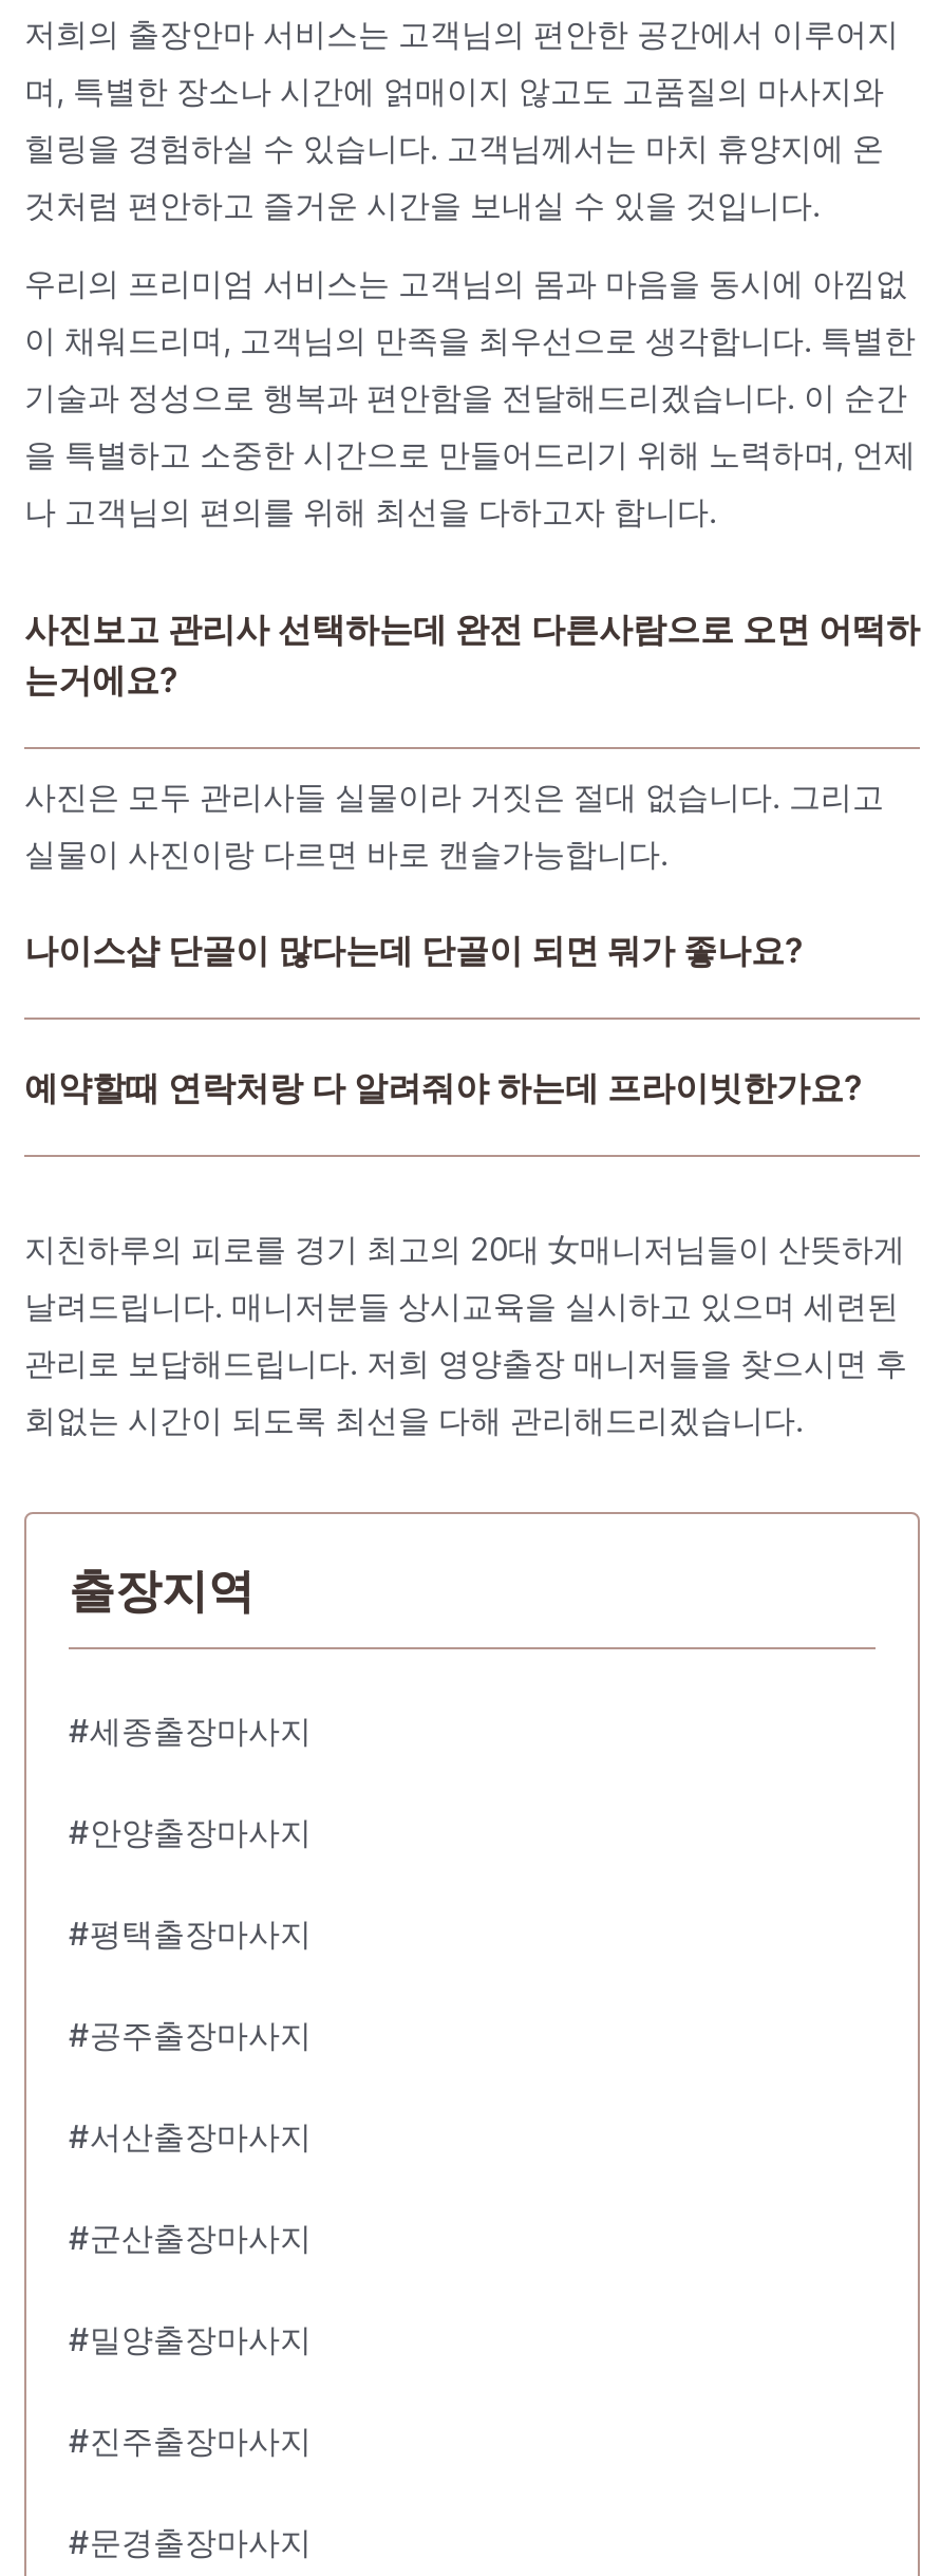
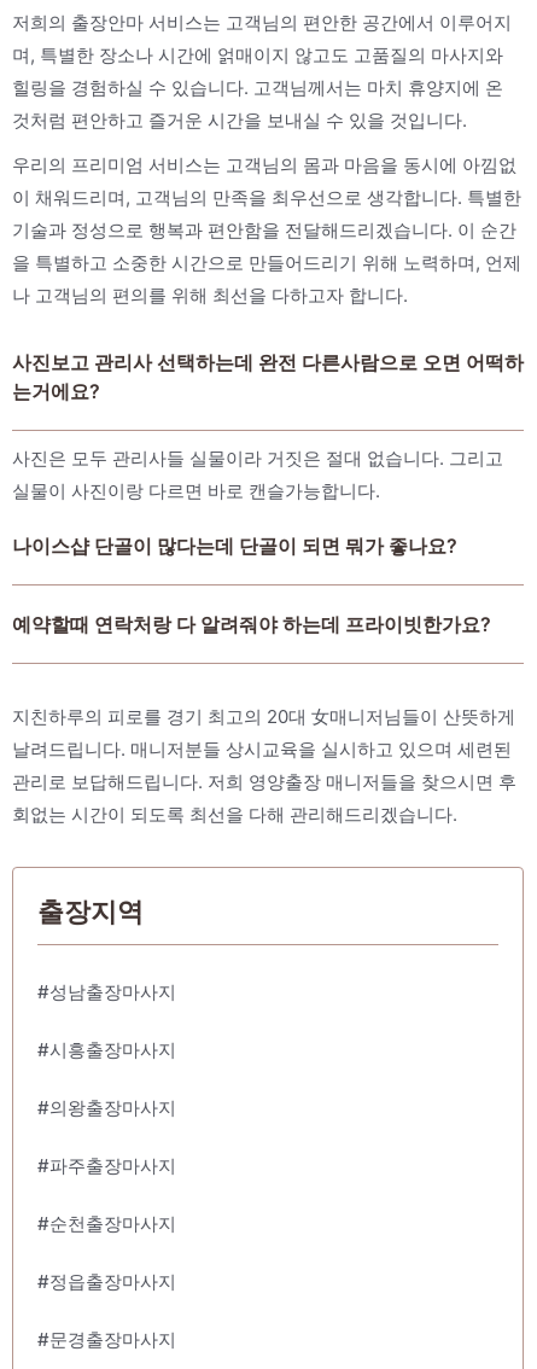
- #세종출장마사지
- #안양출장마사지
- #평택출장마사지
- #공주출장마사지
- #서산출장마사지
- #군산출장마사지
- #밀양출장마사지
- #진주출장마사지
+ #성남출장마사지
+ #시흥출장마사지
+ #의왕출장마사지
+ #파주출장마사지
+ #순천출장마사지
+ #정읍출장마사지
